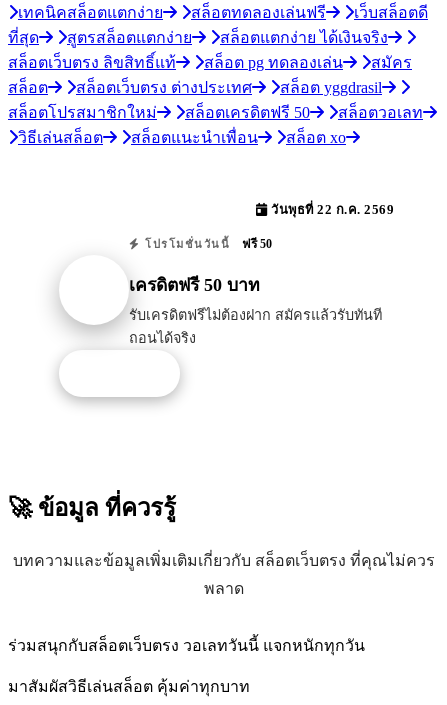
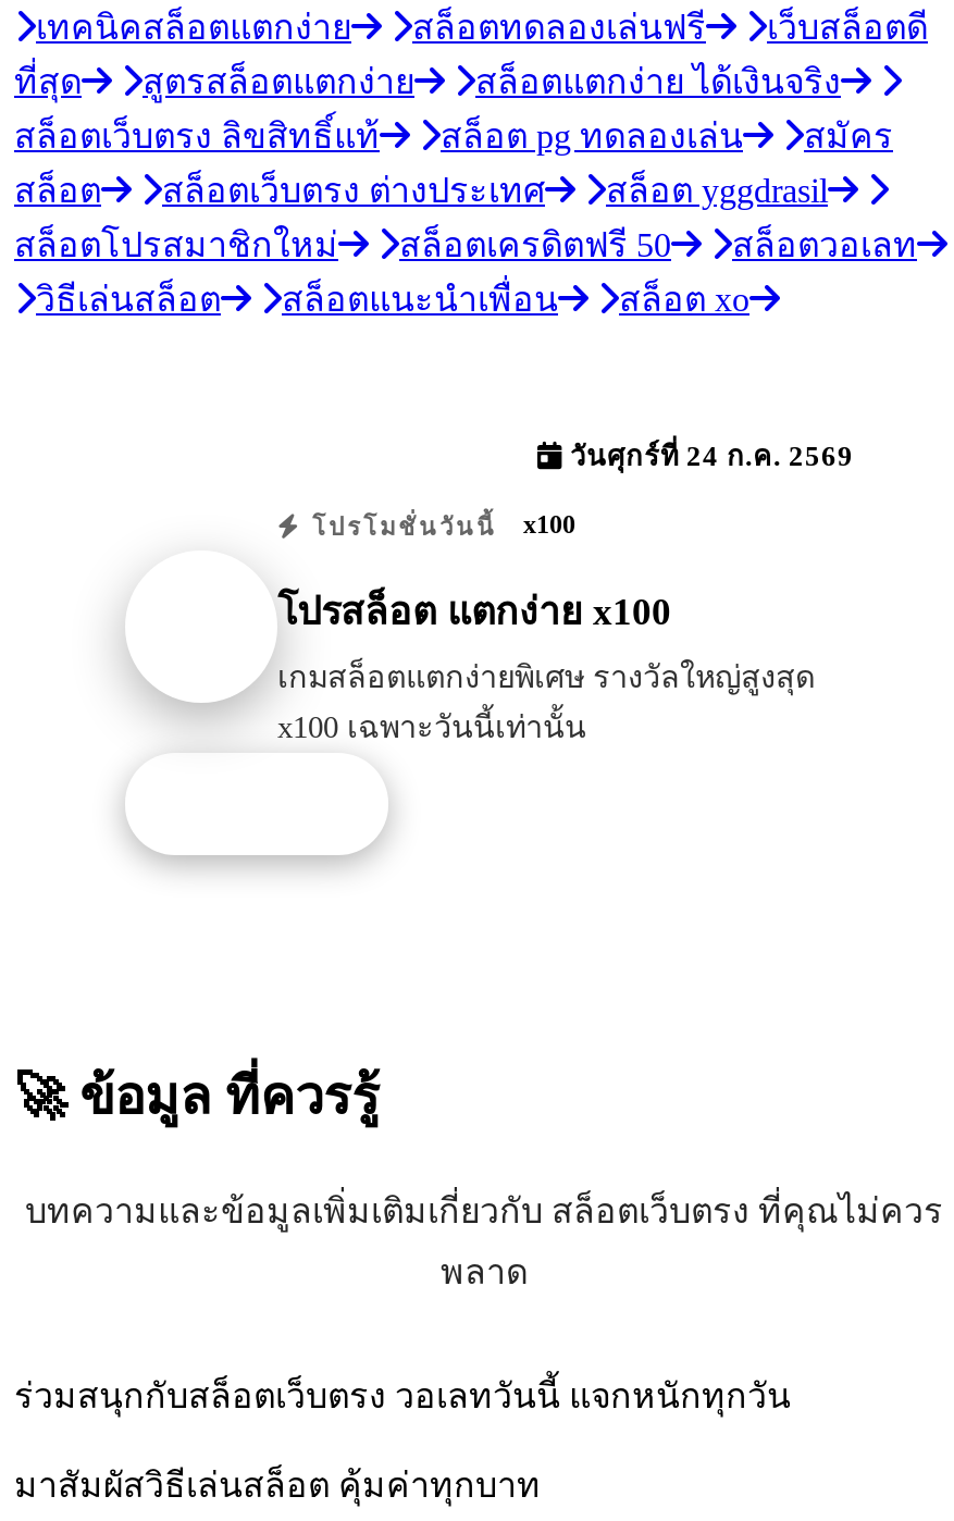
- วันพุธที่ 22 ก.ค. 2569
+ วันศุกร์ที่ 24 ก.ค. 2569

- โปรโมชั่นวันนี้ ฟรี 50
+ โปรโมชั่นวันนี้ x100

- เครดิตฟรี 50 บาท
+ โปรสล็อต แตกง่าย x100

- รับเครดิตฟรีไม่ต้องฝาก สมัครแล้วรับทันที
- ถอนได้จริง
+ เกมสล็อตแตกง่ายพิเศษ รางวัลใหญ่สูงสุด
+ x100 เฉพาะวันนี้เท่านั้น
